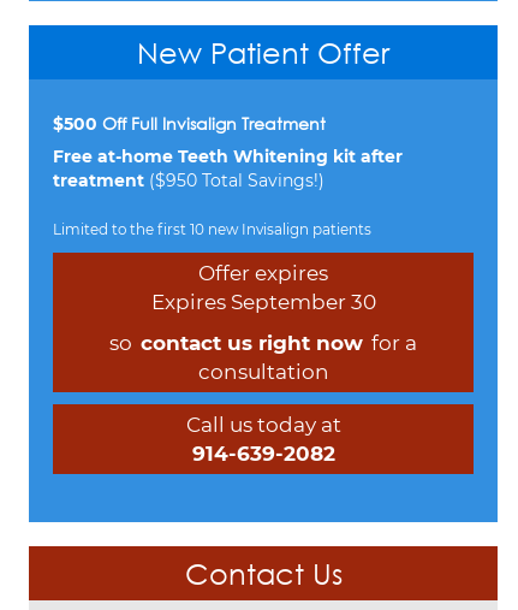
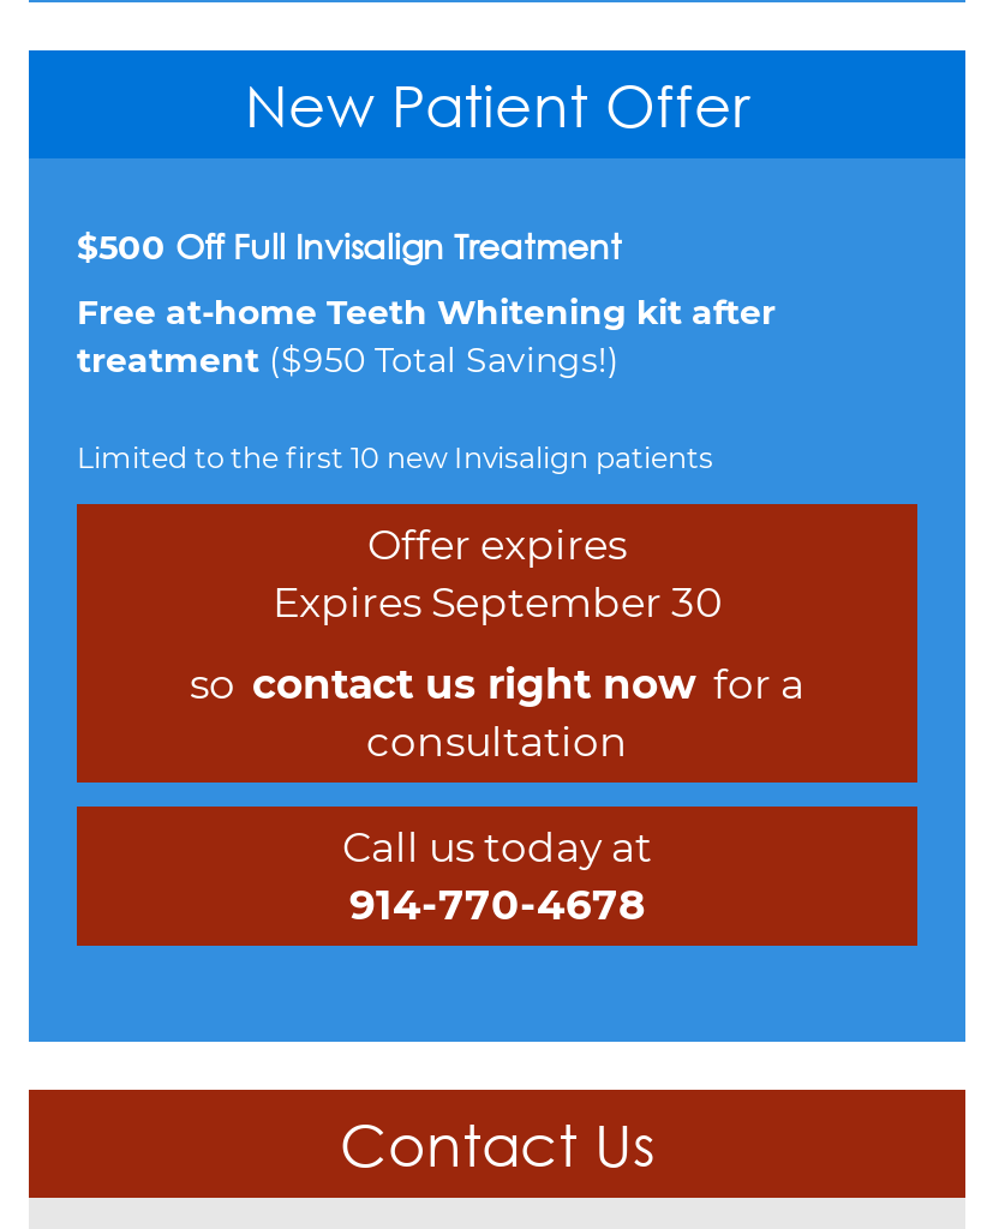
- 914-639-2082
+ 914-770-4678
